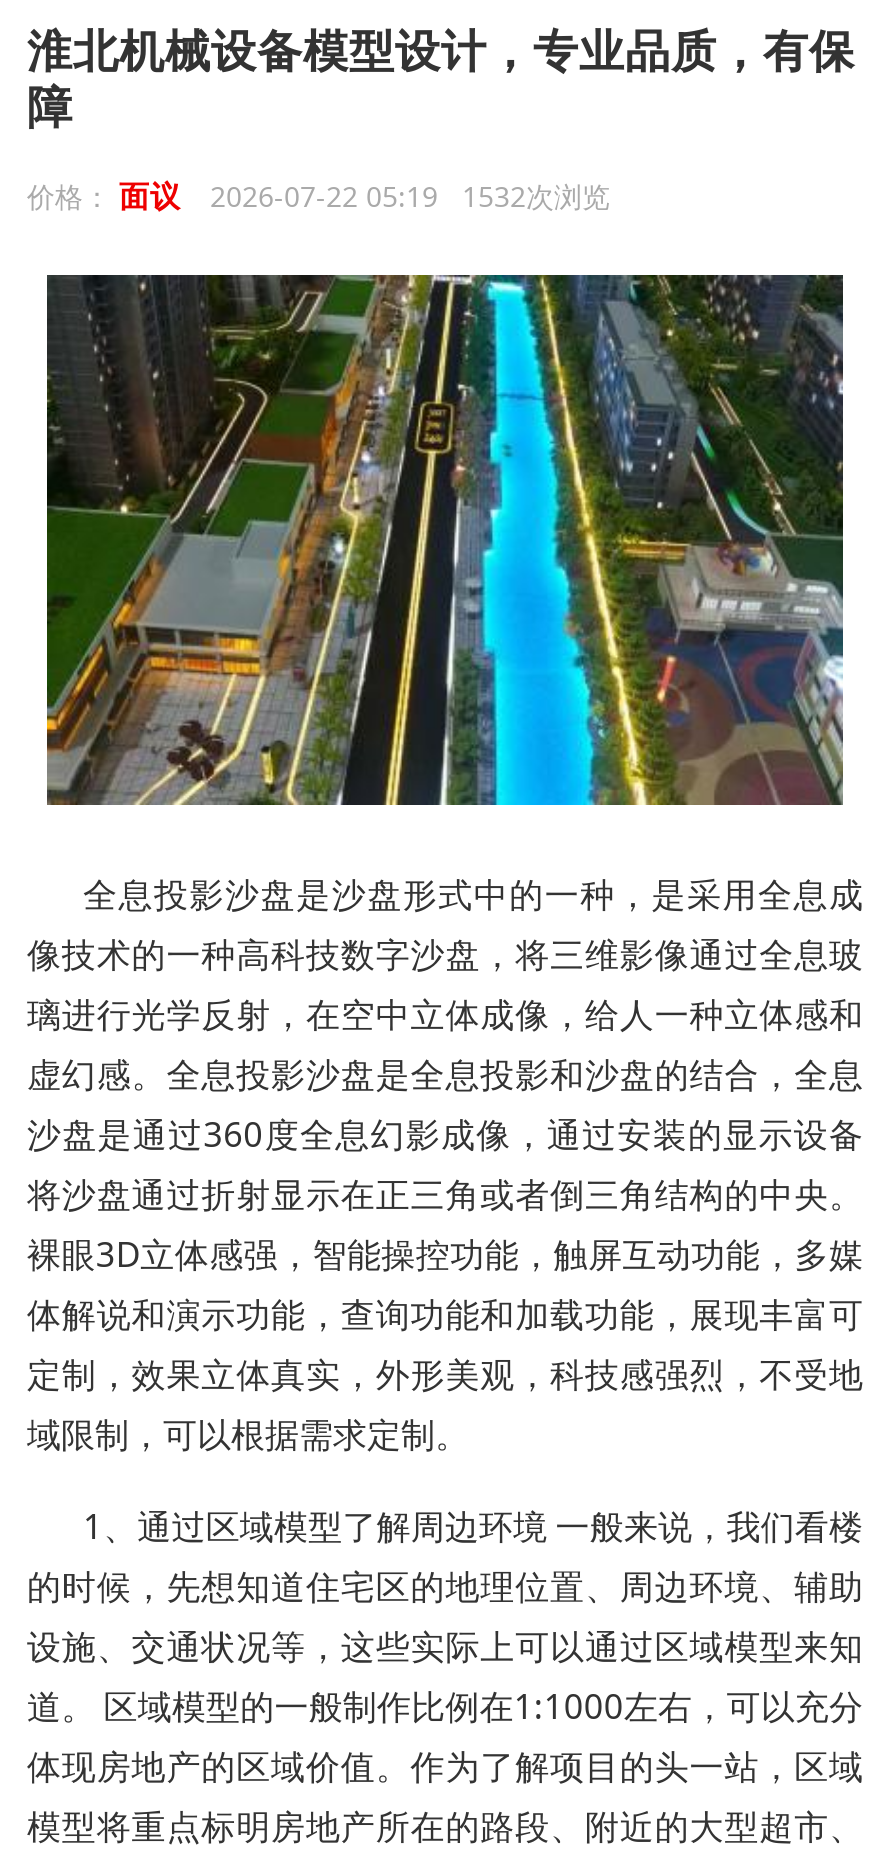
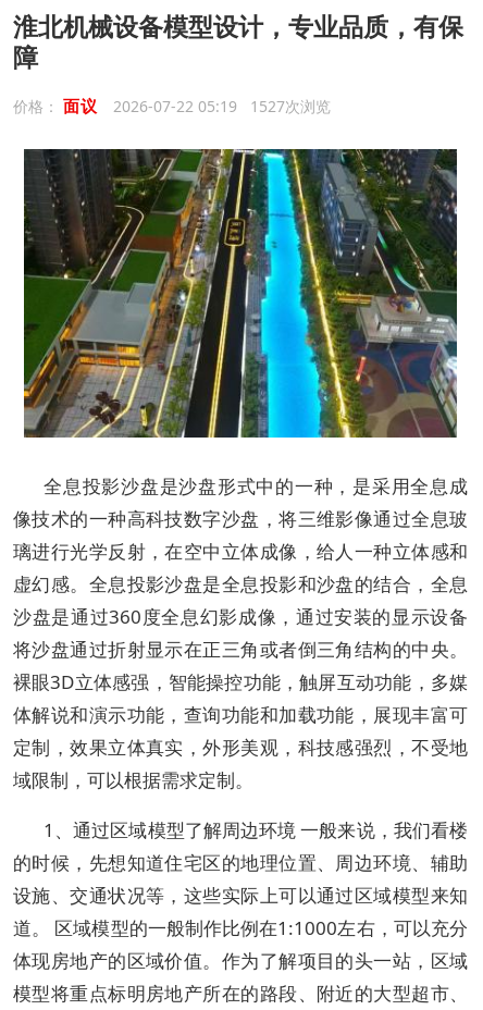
- 价格：面议 2026-07-22 05:19 1532次浏览
+ 价格：面议 2026-07-22 05:19 1527次浏览
